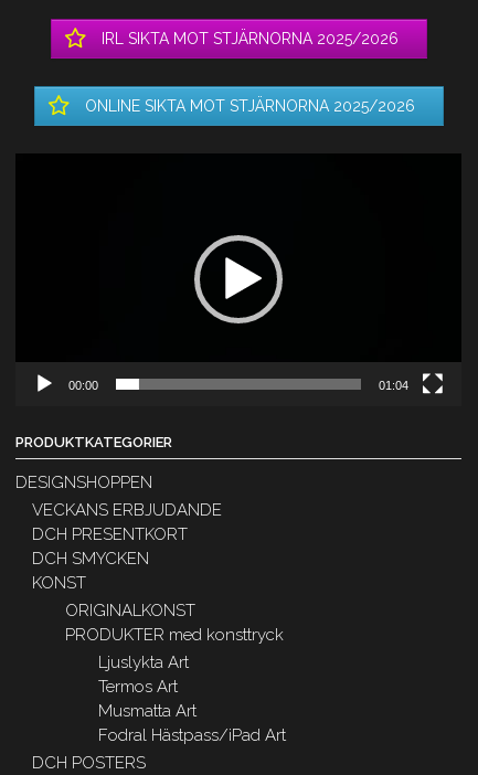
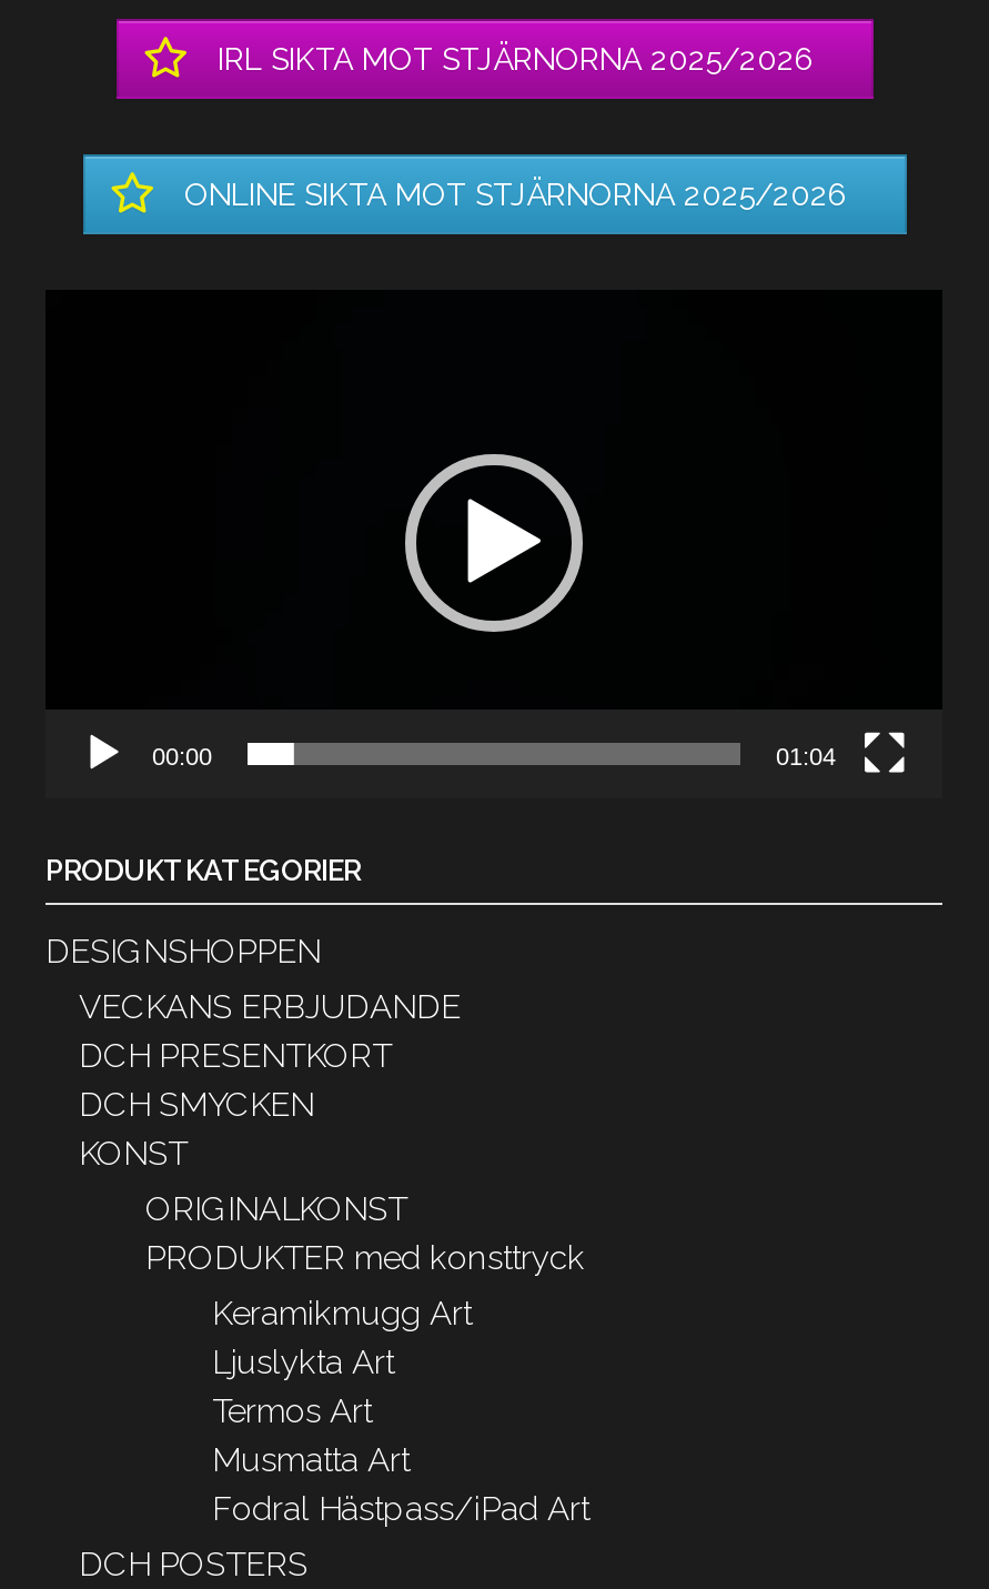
+ Keramikmugg Art
